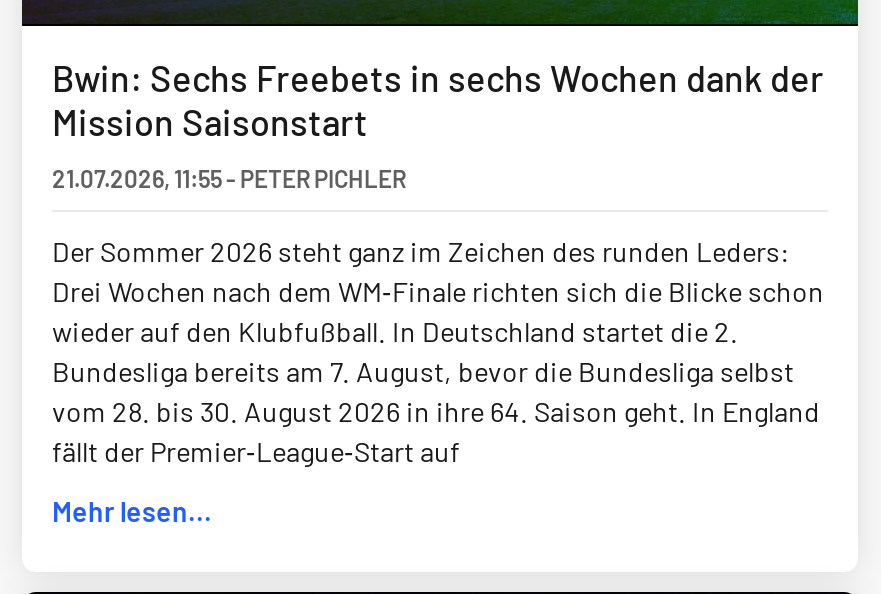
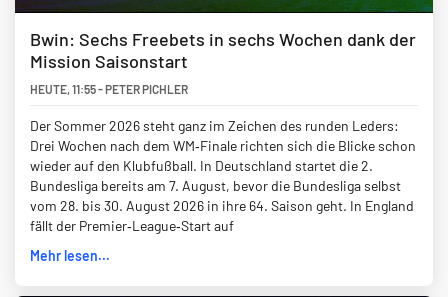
- 21.07.2026, 11:55 - PETER PICHLER
+ HEUTE, 11:55 - PETER PICHLER
